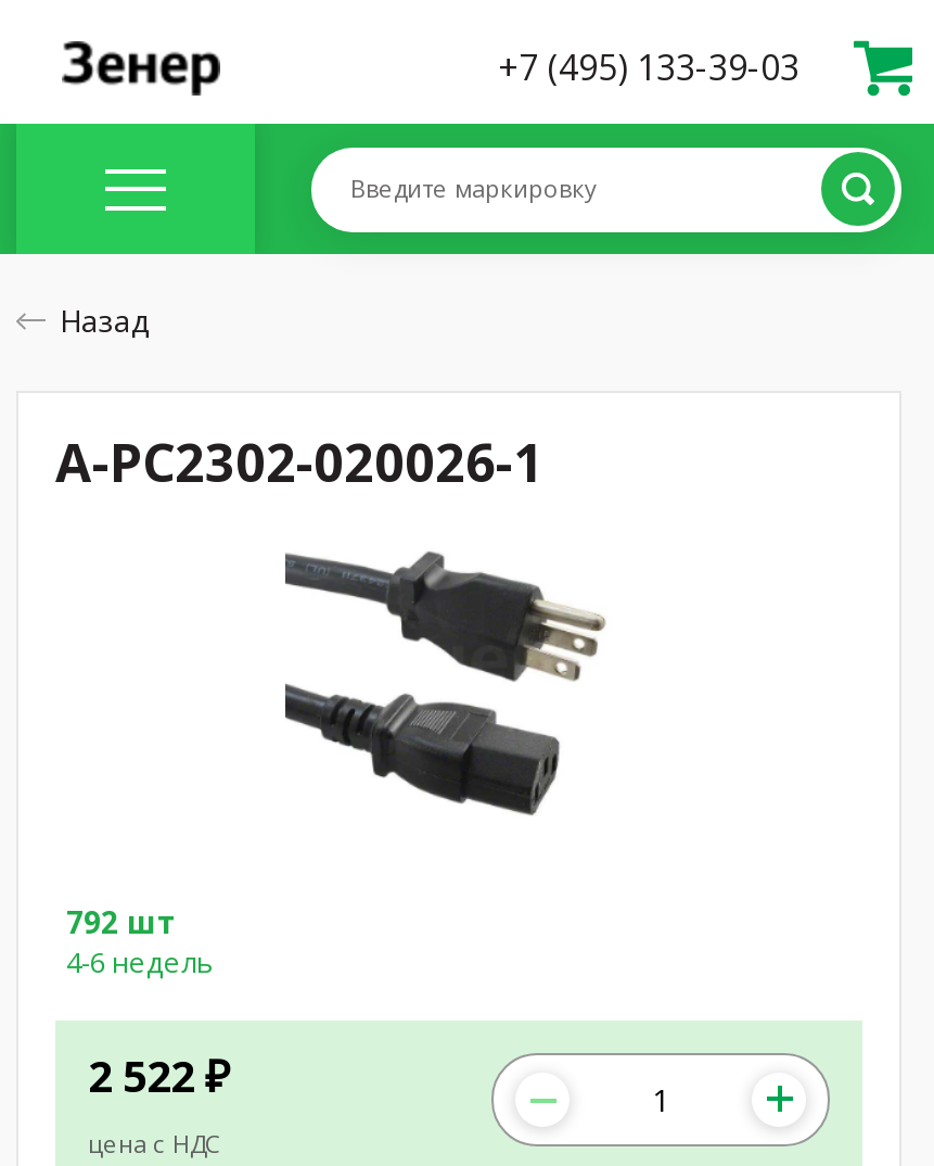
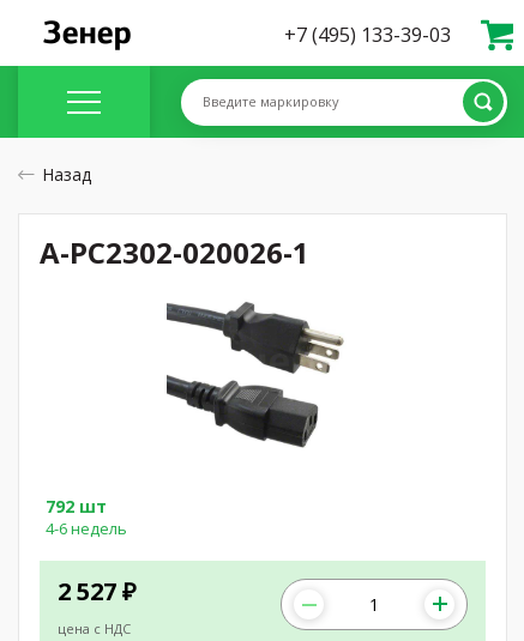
- 2 522 ₽
+ 2 527 ₽
